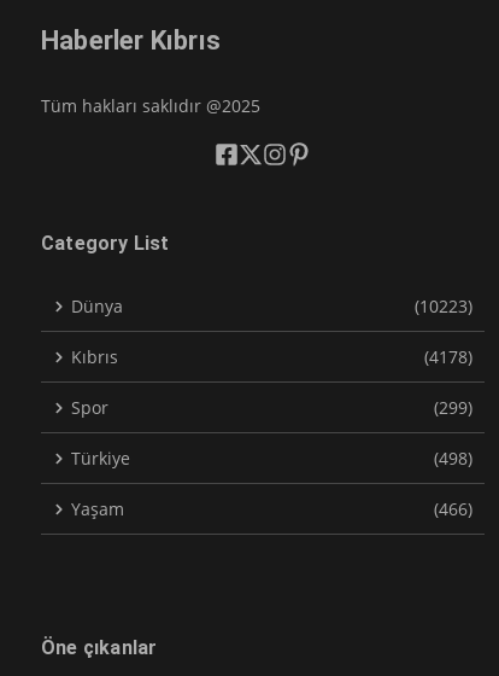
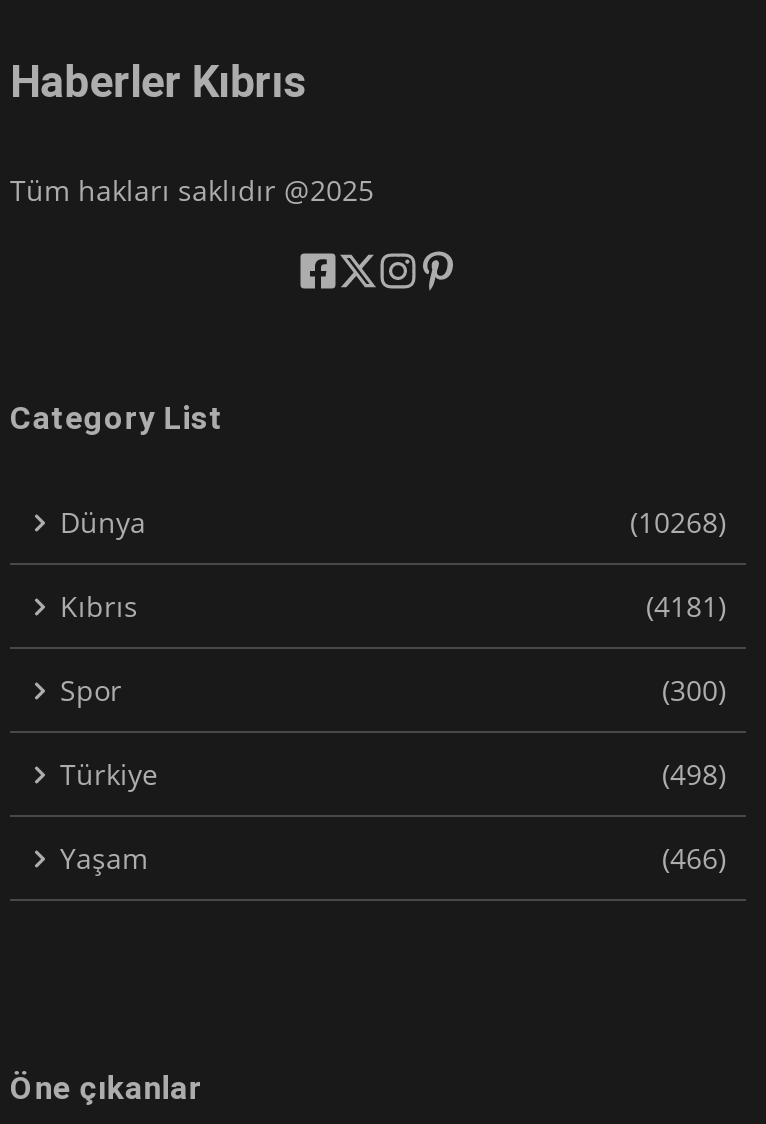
- (10223)
+ (10268)

- (4178)
+ (4181)

- (299)
+ (300)
